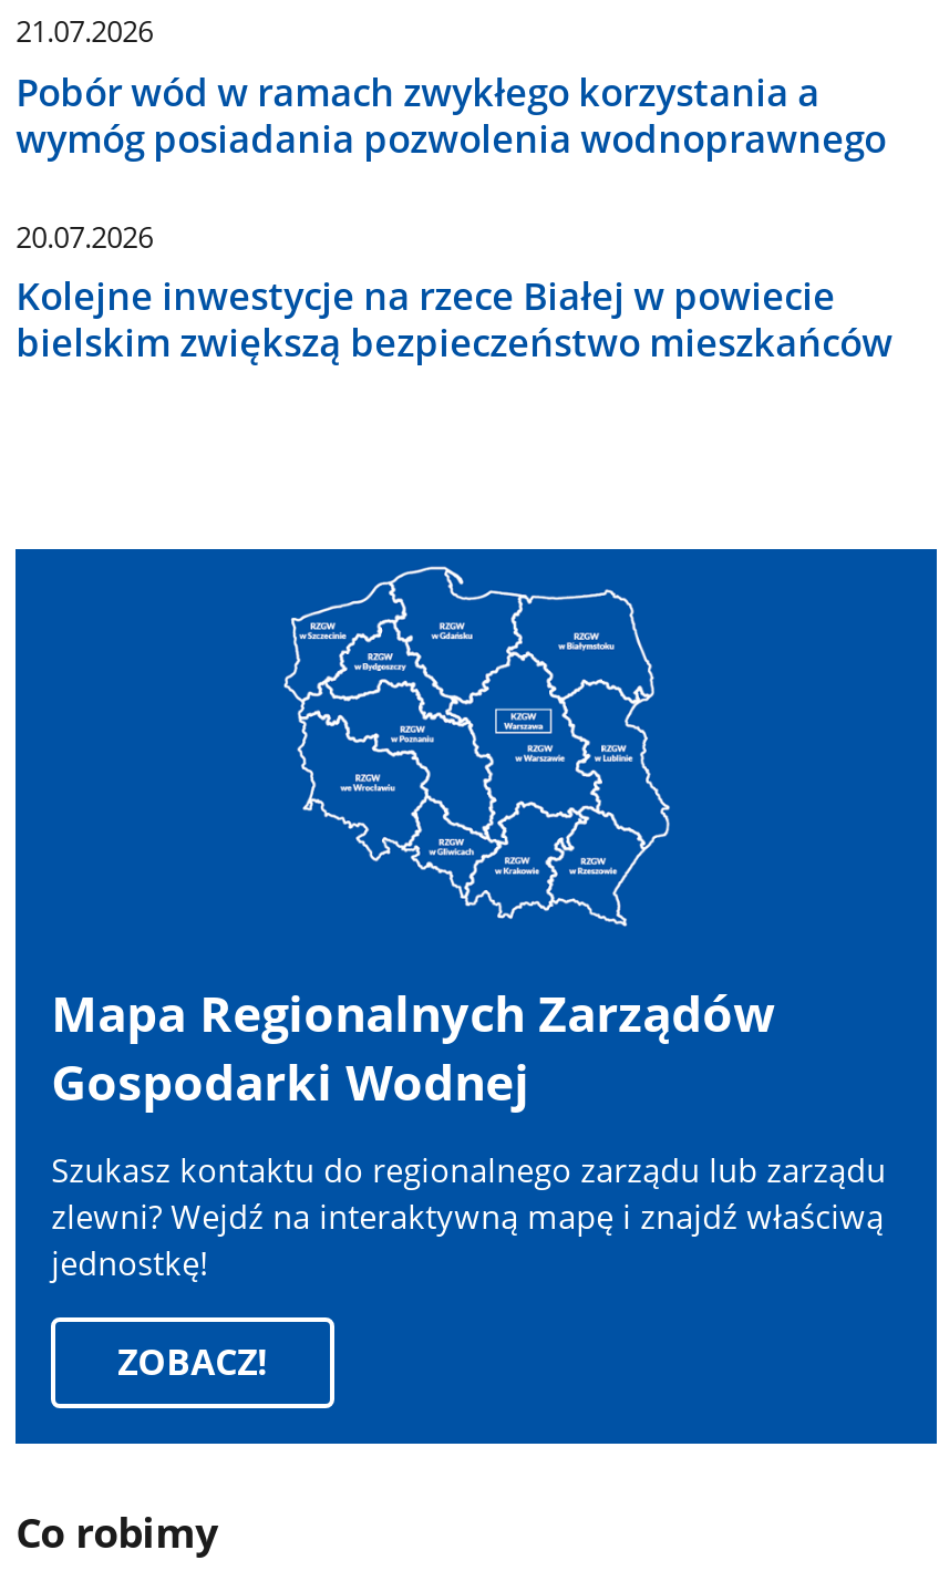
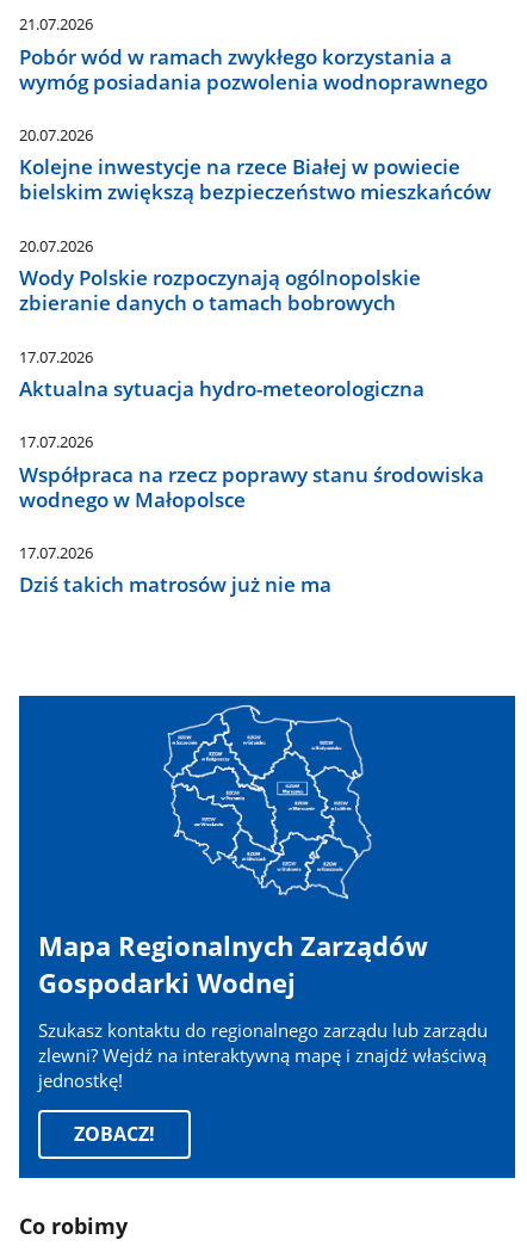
+ 20.07.2026
+ Wody Polskie rozpoczynają ogólnopolskie
+ zbieranie danych o tamach bobrowych
+ 17.07.2026
+ Aktualna sytuacja hydro-meteorologiczna
+ 17.07.2026
+ Współpraca na rzecz poprawy stanu środowiska
+ wodnego w Małopolsce
+ 17.07.2026
+ Dziś takich matrosów już nie ma
